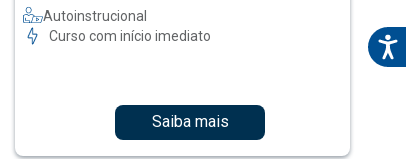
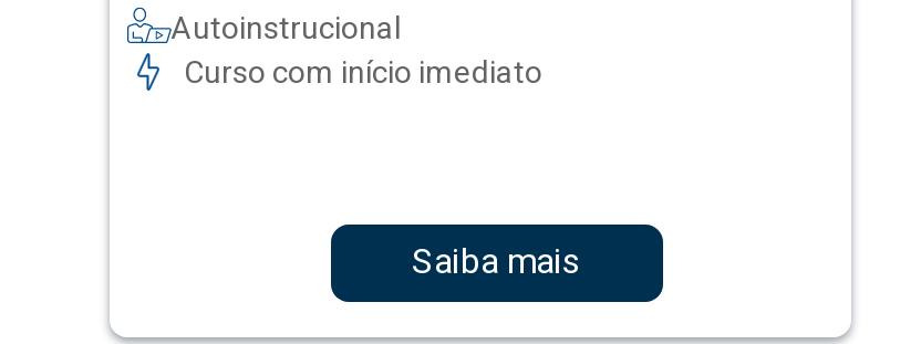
- [image]
